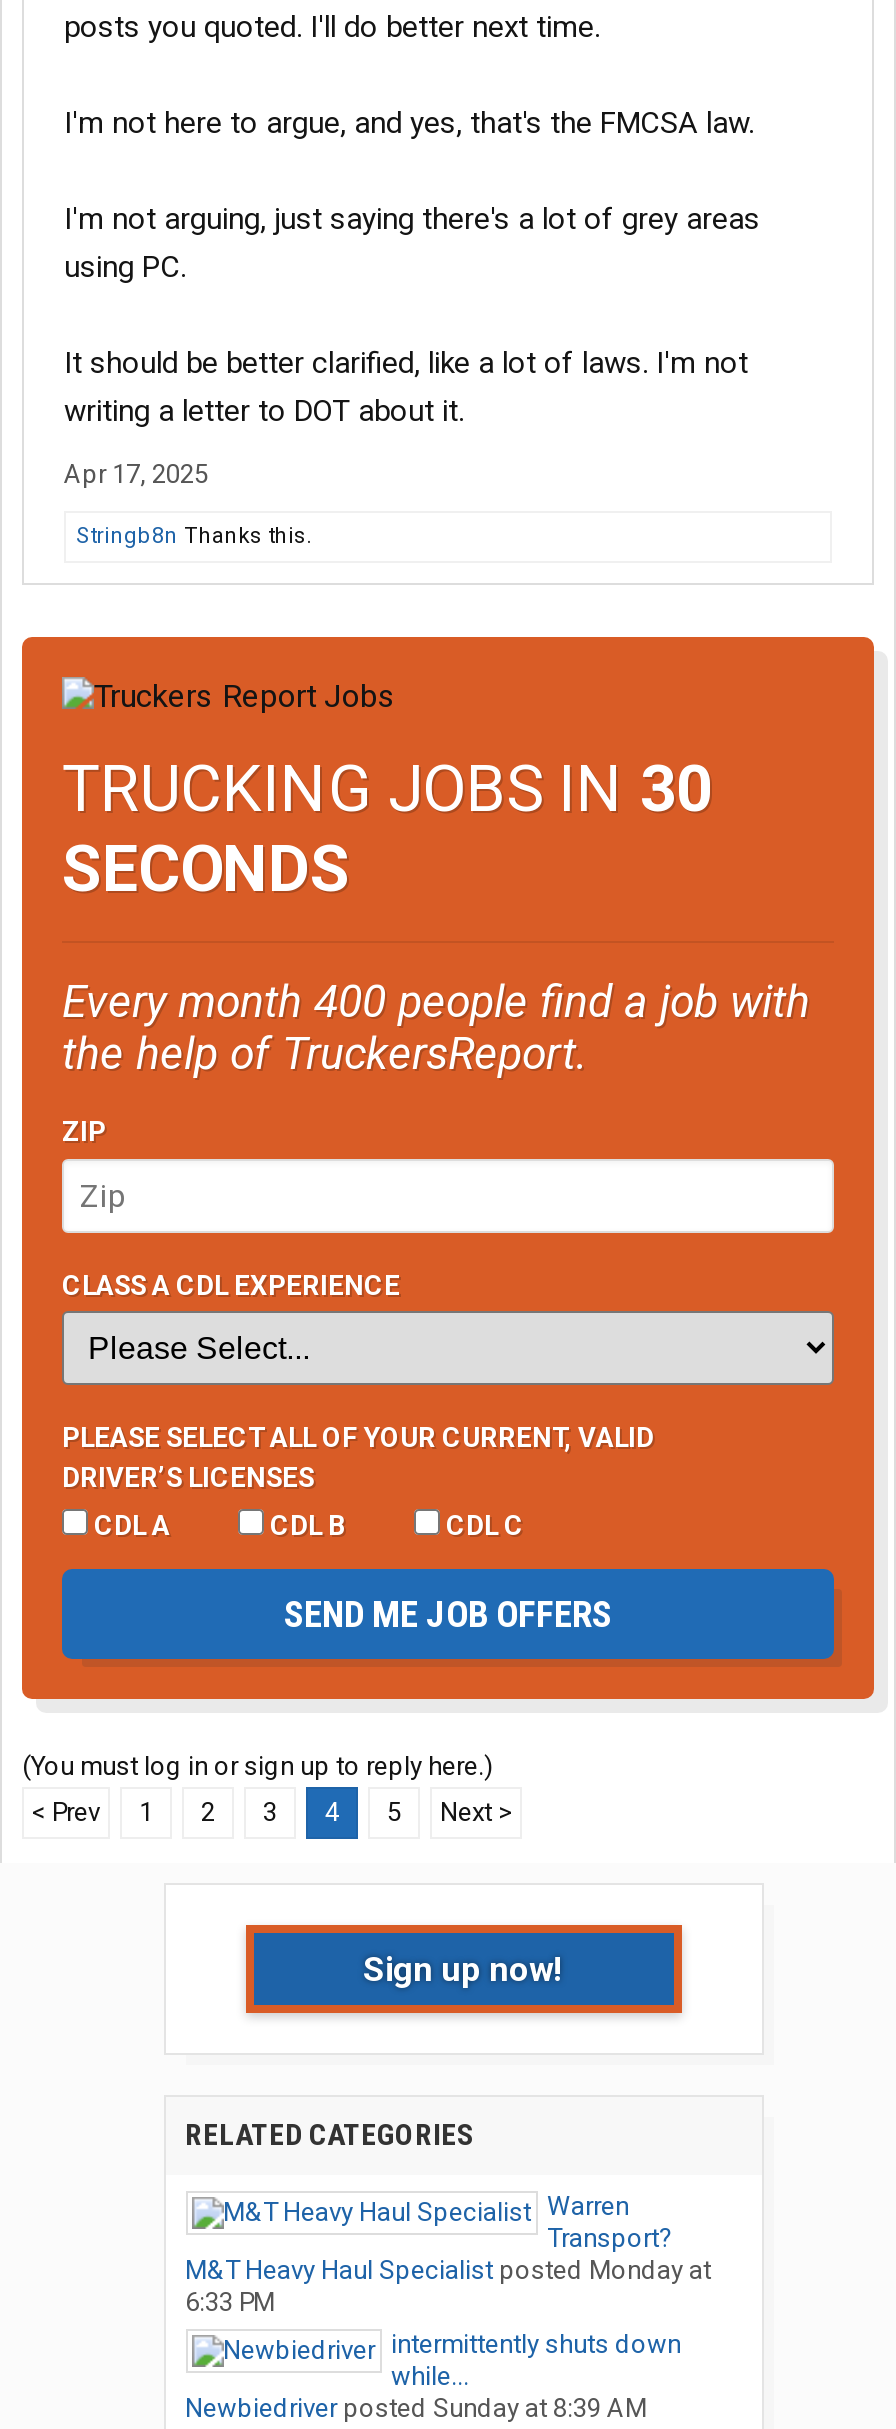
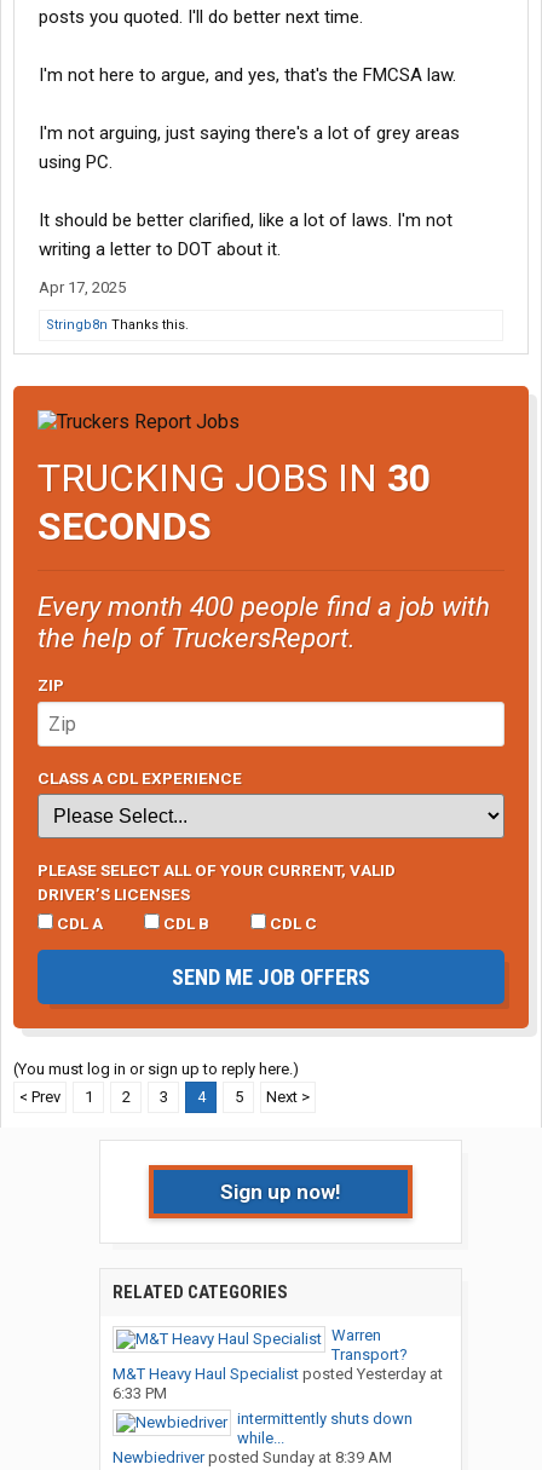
- M&T Heavy Haul Specialist posted Monday at
+ M&T Heavy Haul Specialist posted Yesterday at
